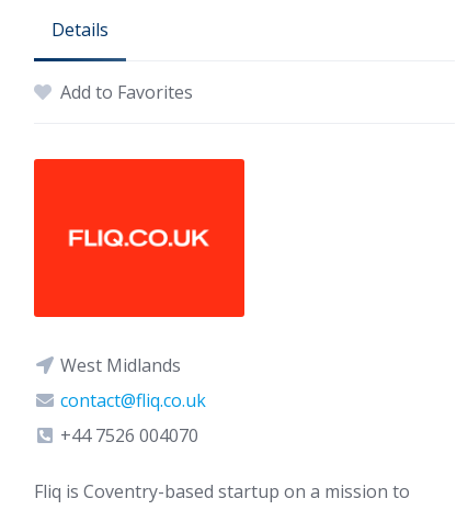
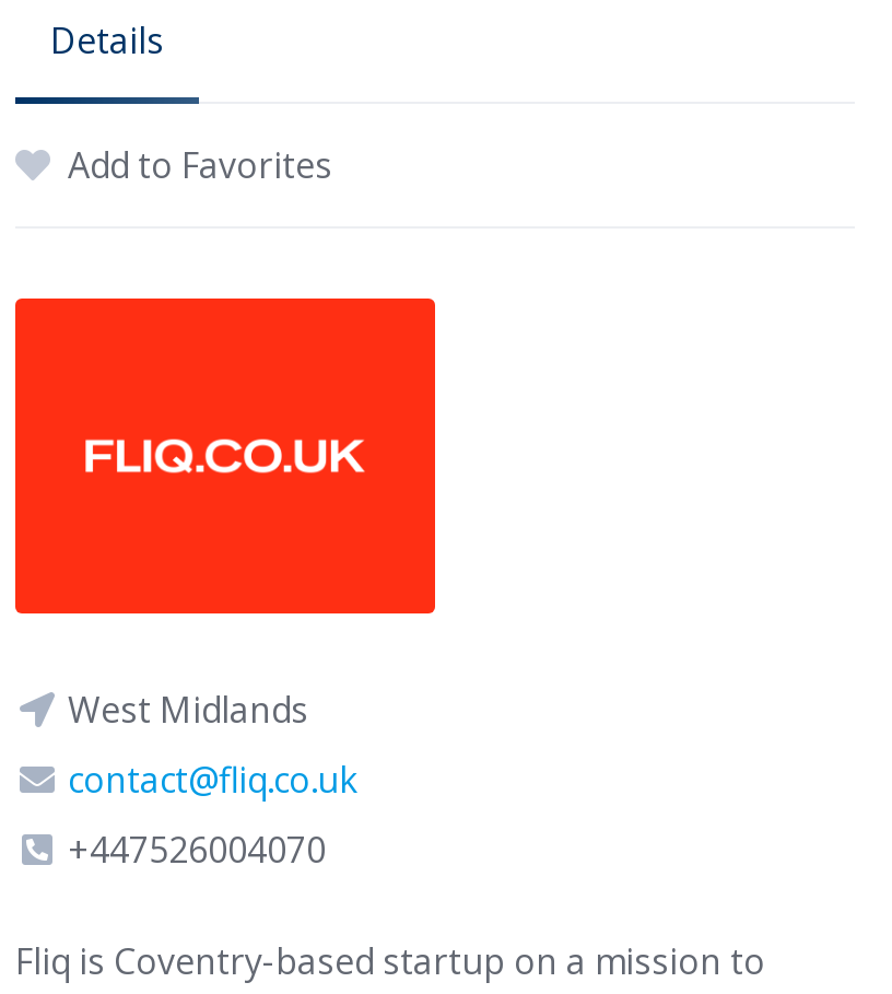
- +44 7526 004070
+ +447526004070
